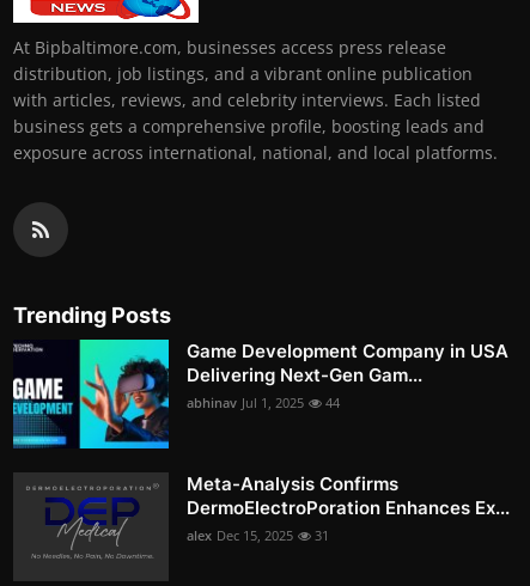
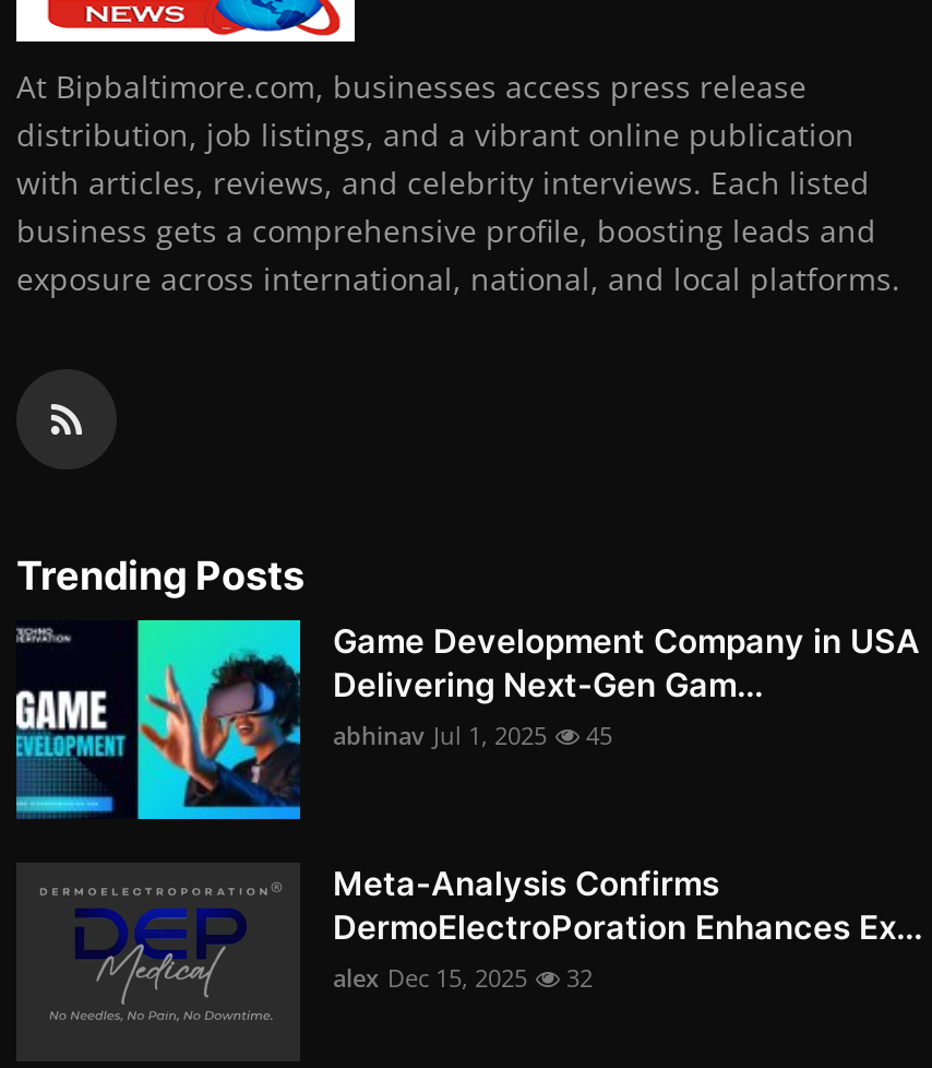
- abhinav Jul 1, 2025 44
+ abhinav Jul 1, 2025 45

- alex Dec 15, 2025 31
+ alex Dec 15, 2025 32
